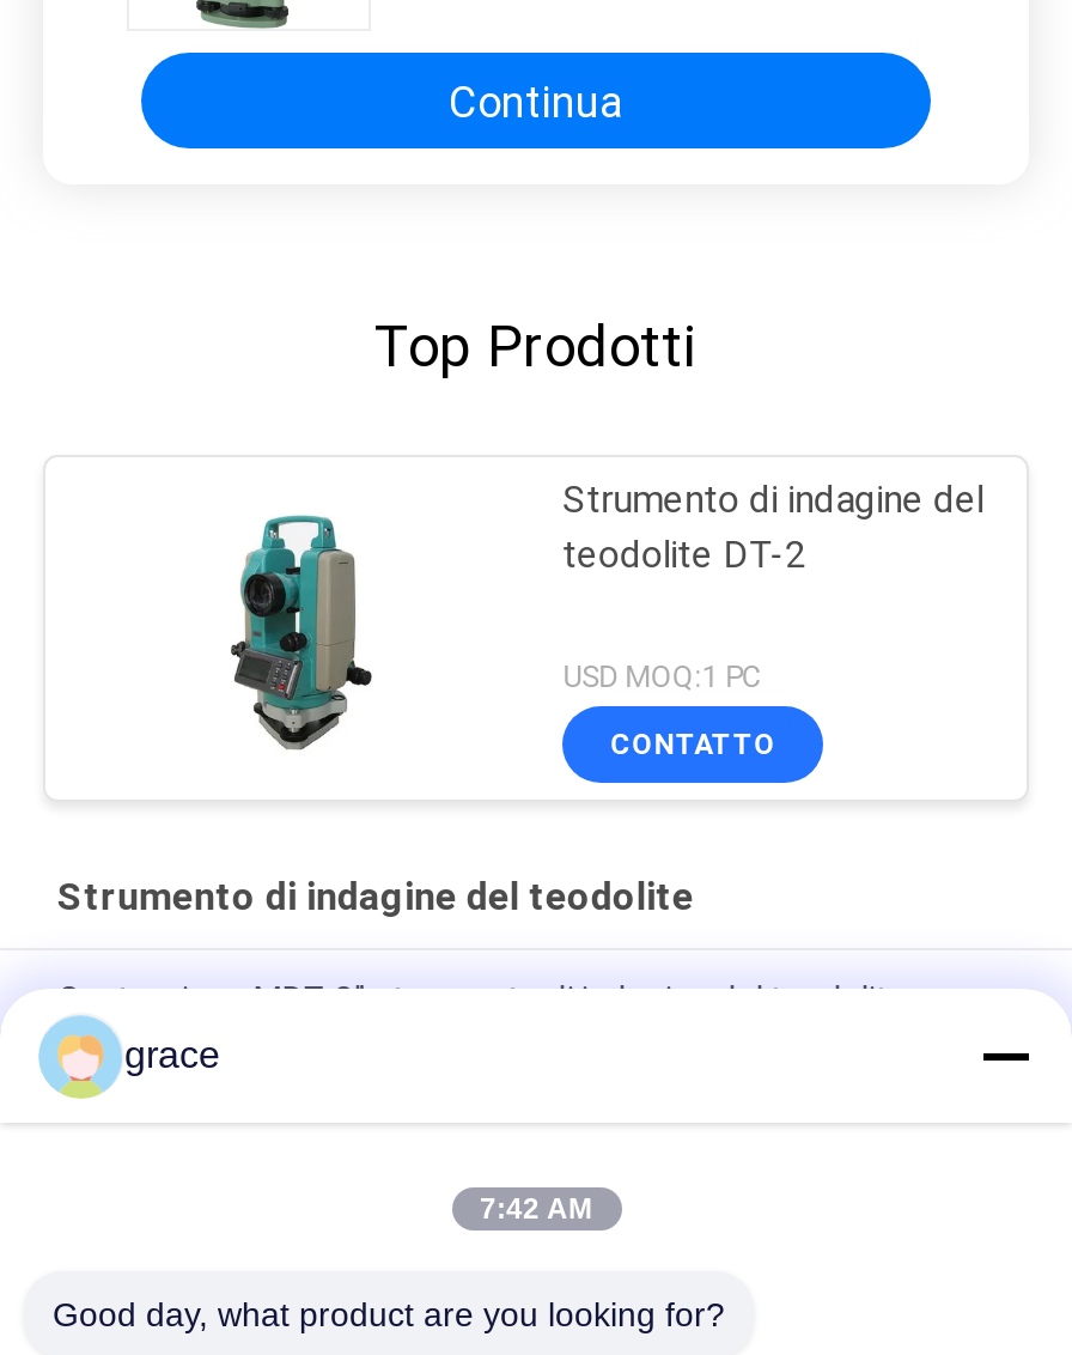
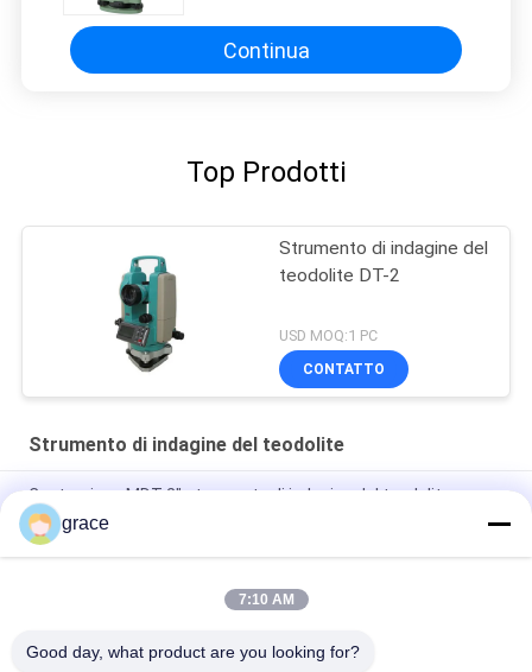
- 7:42 AM
+ 7:10 AM
